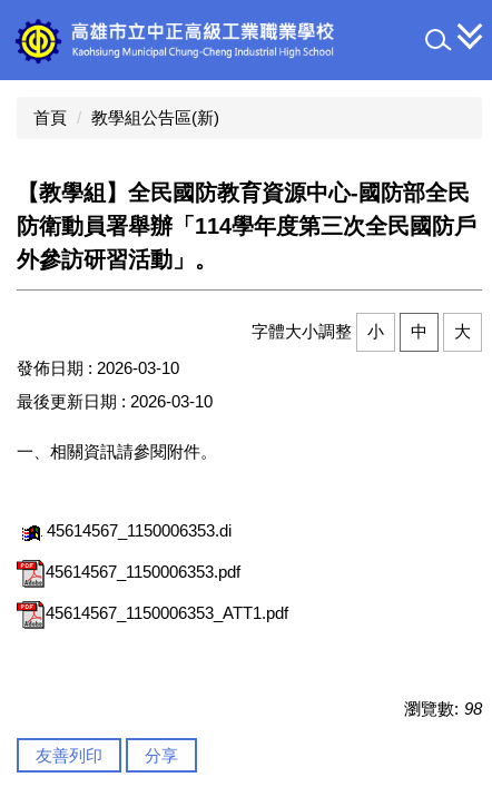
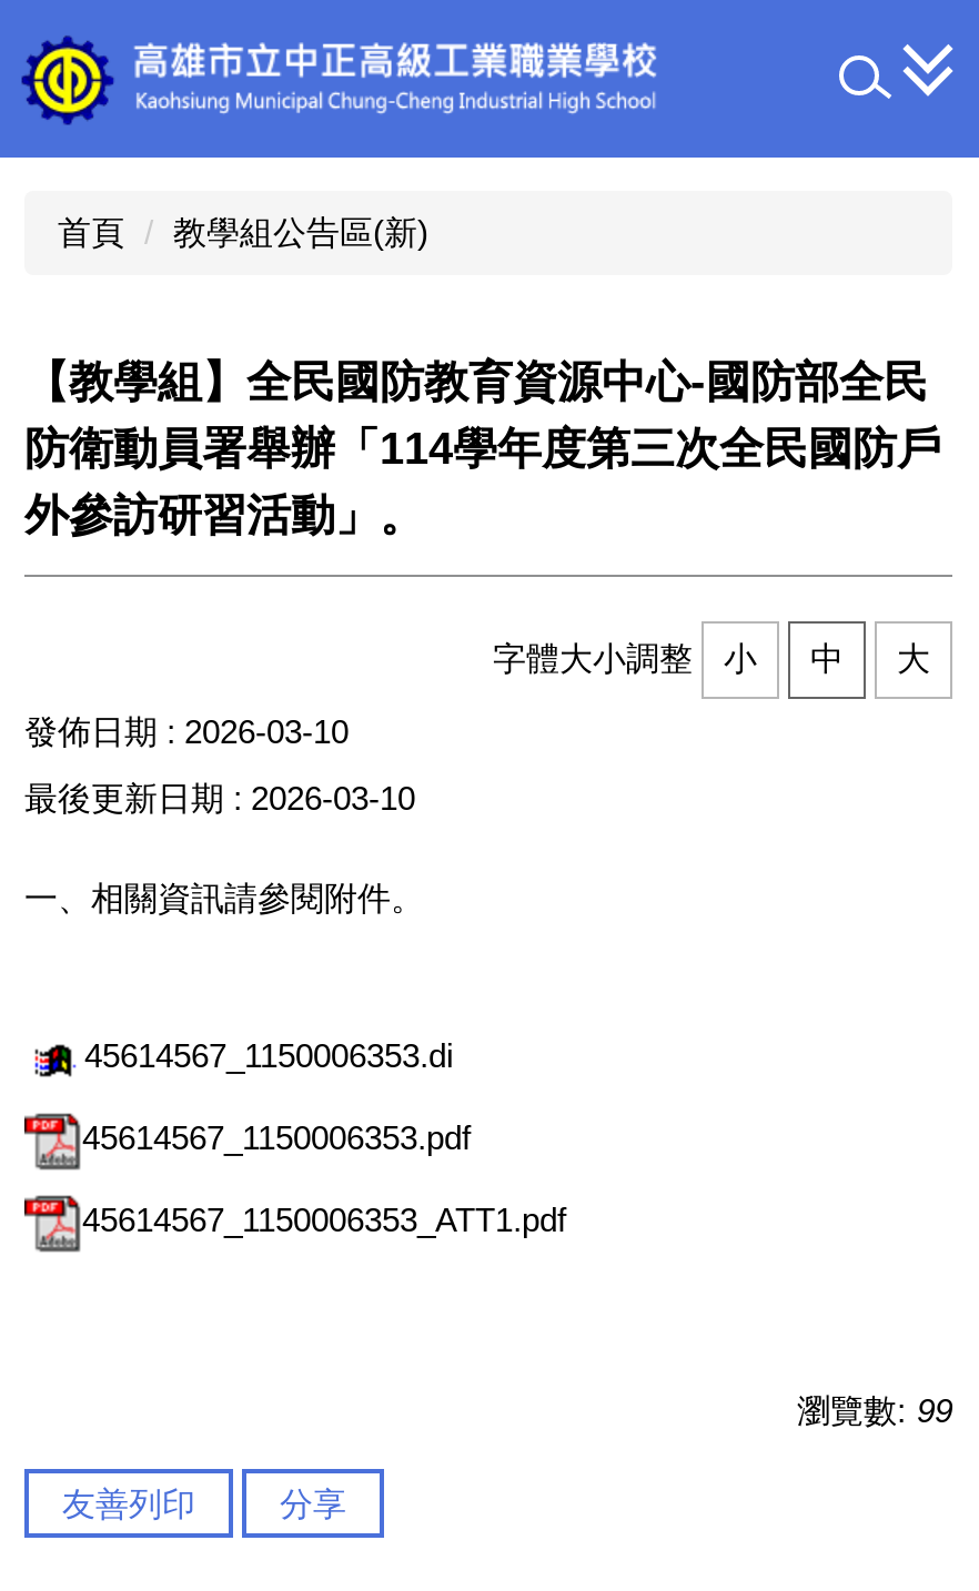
- 瀏覽數: 98
+ 瀏覽數: 99
